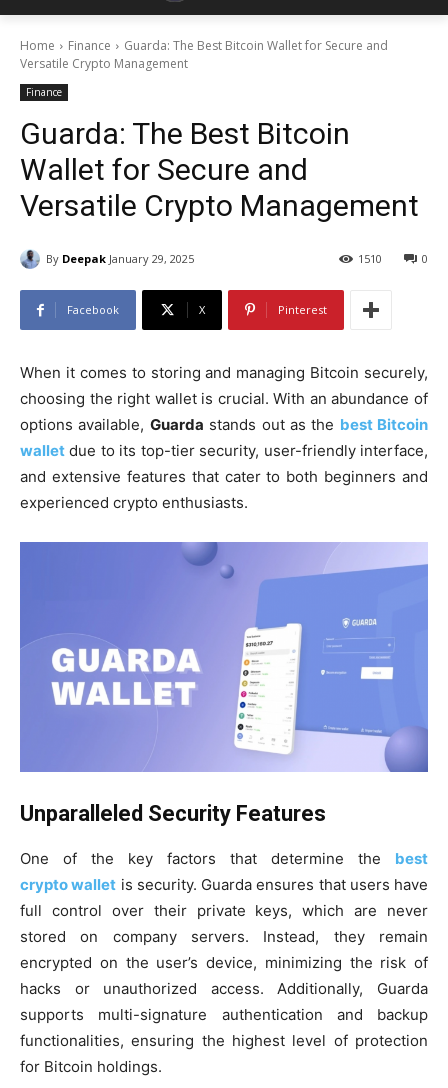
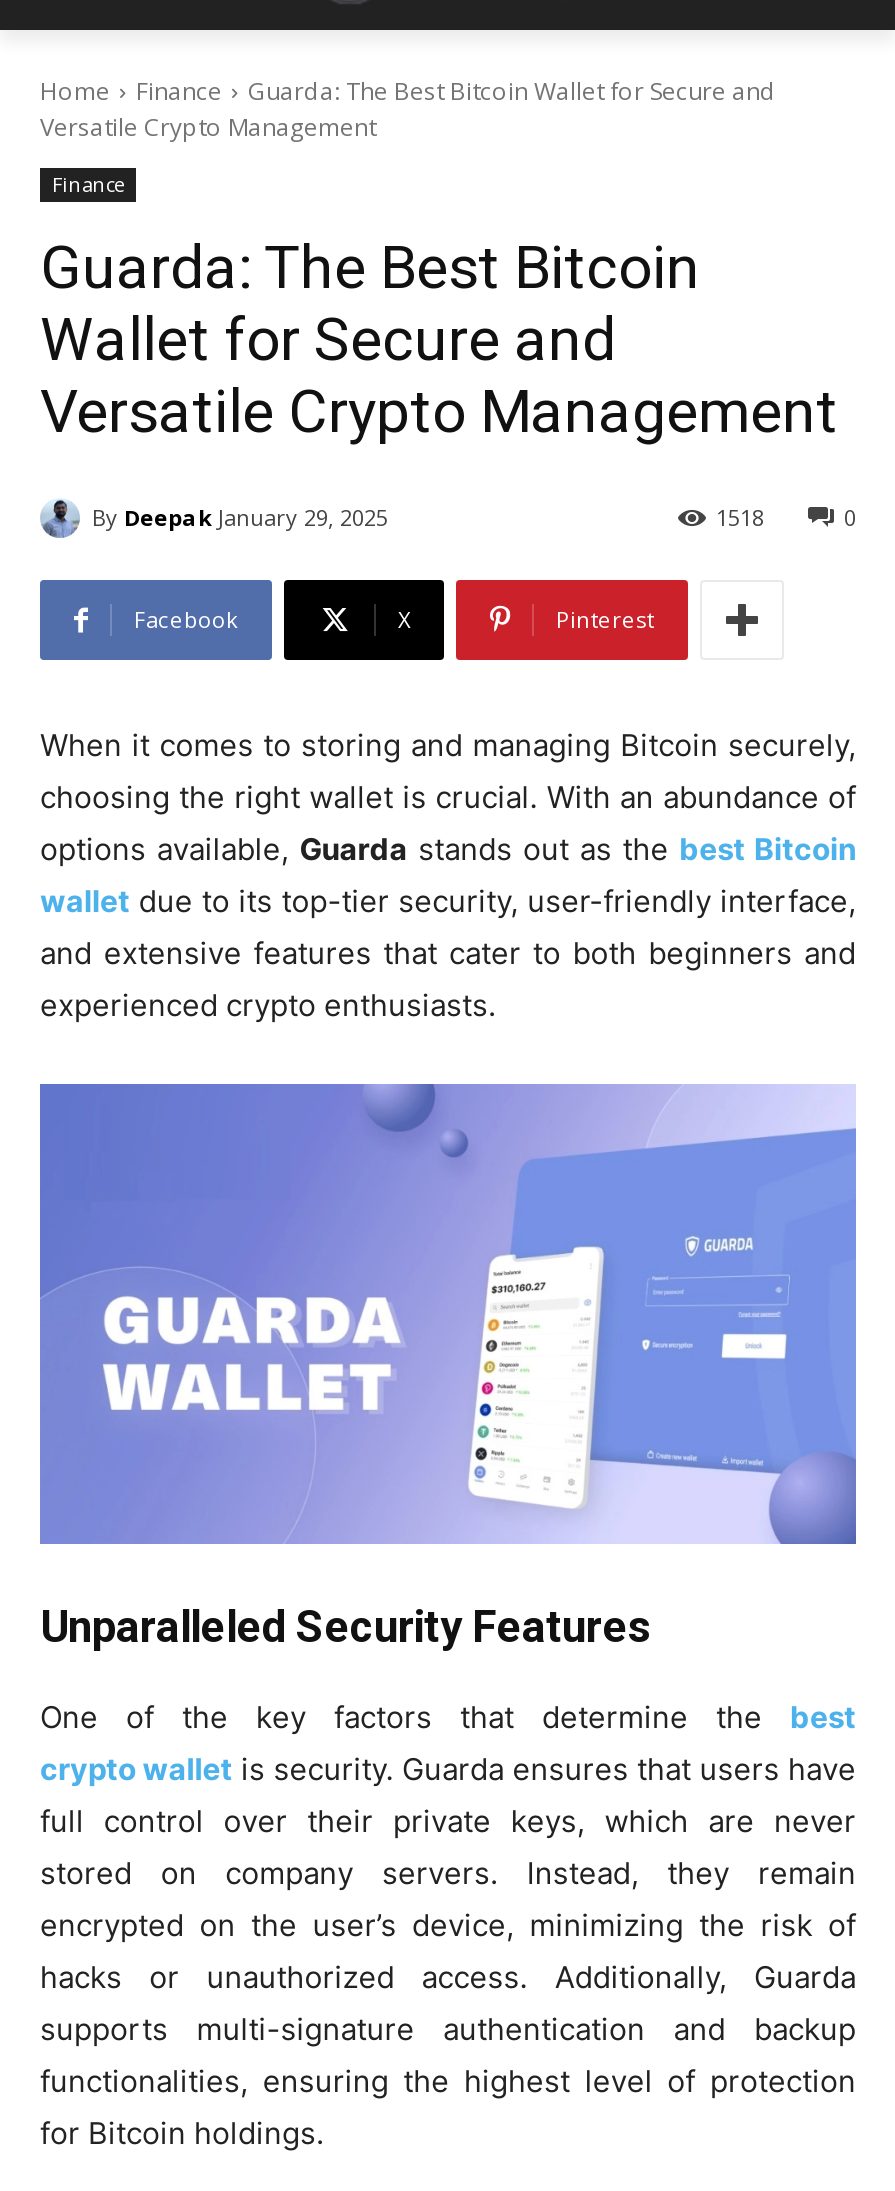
- 1510
+ 1518
